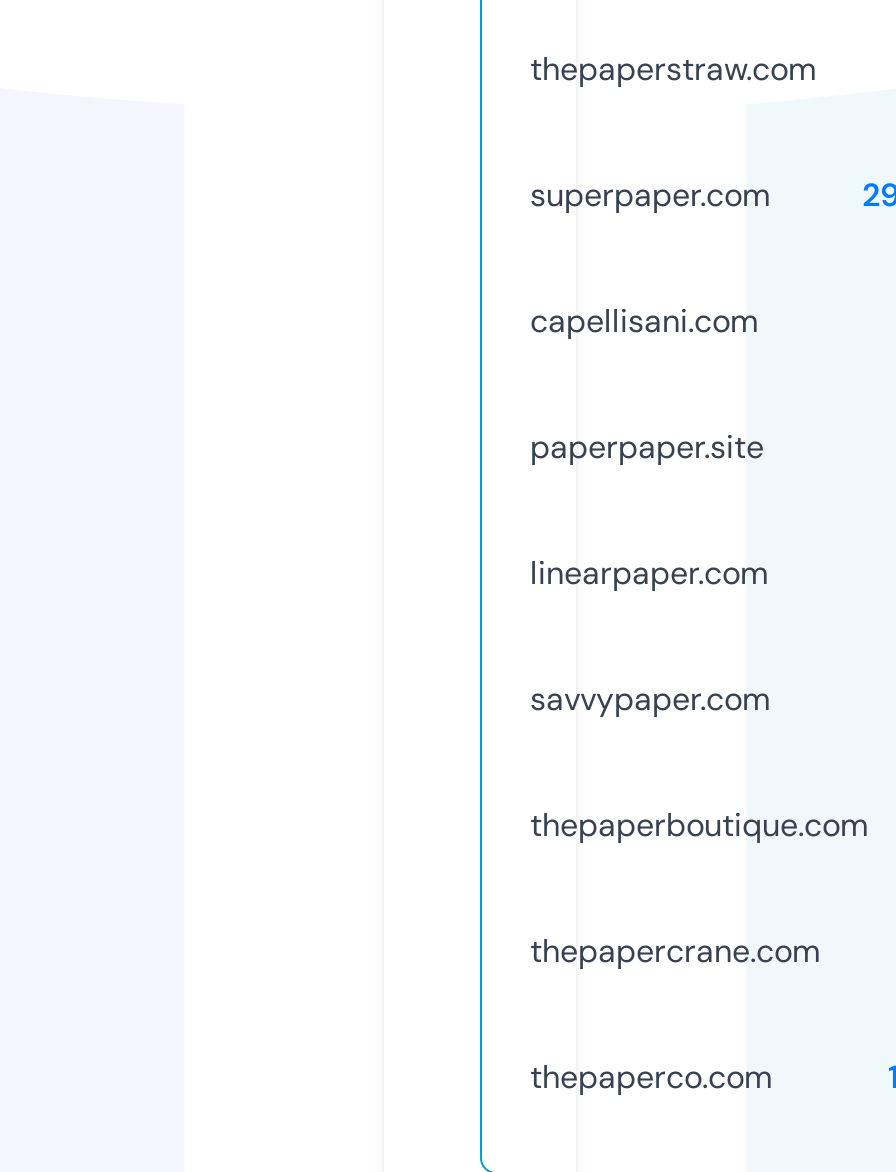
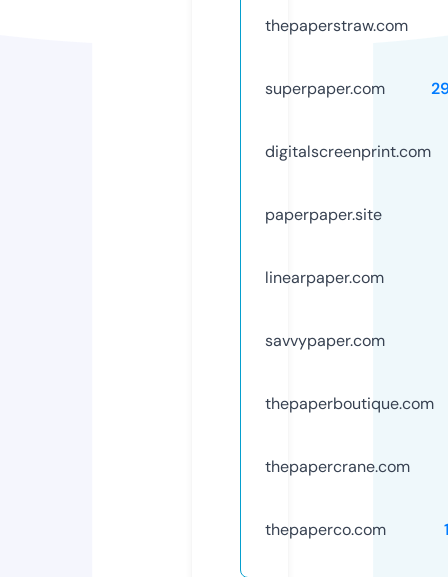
- capellisani.com
+ digitalscreenprint.com
